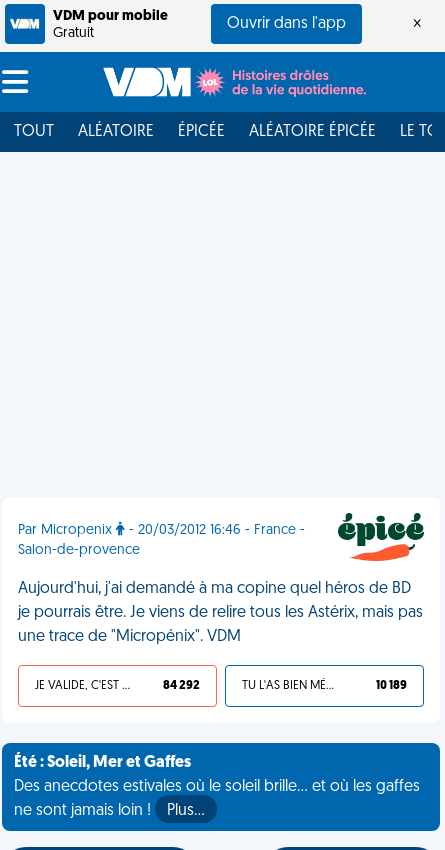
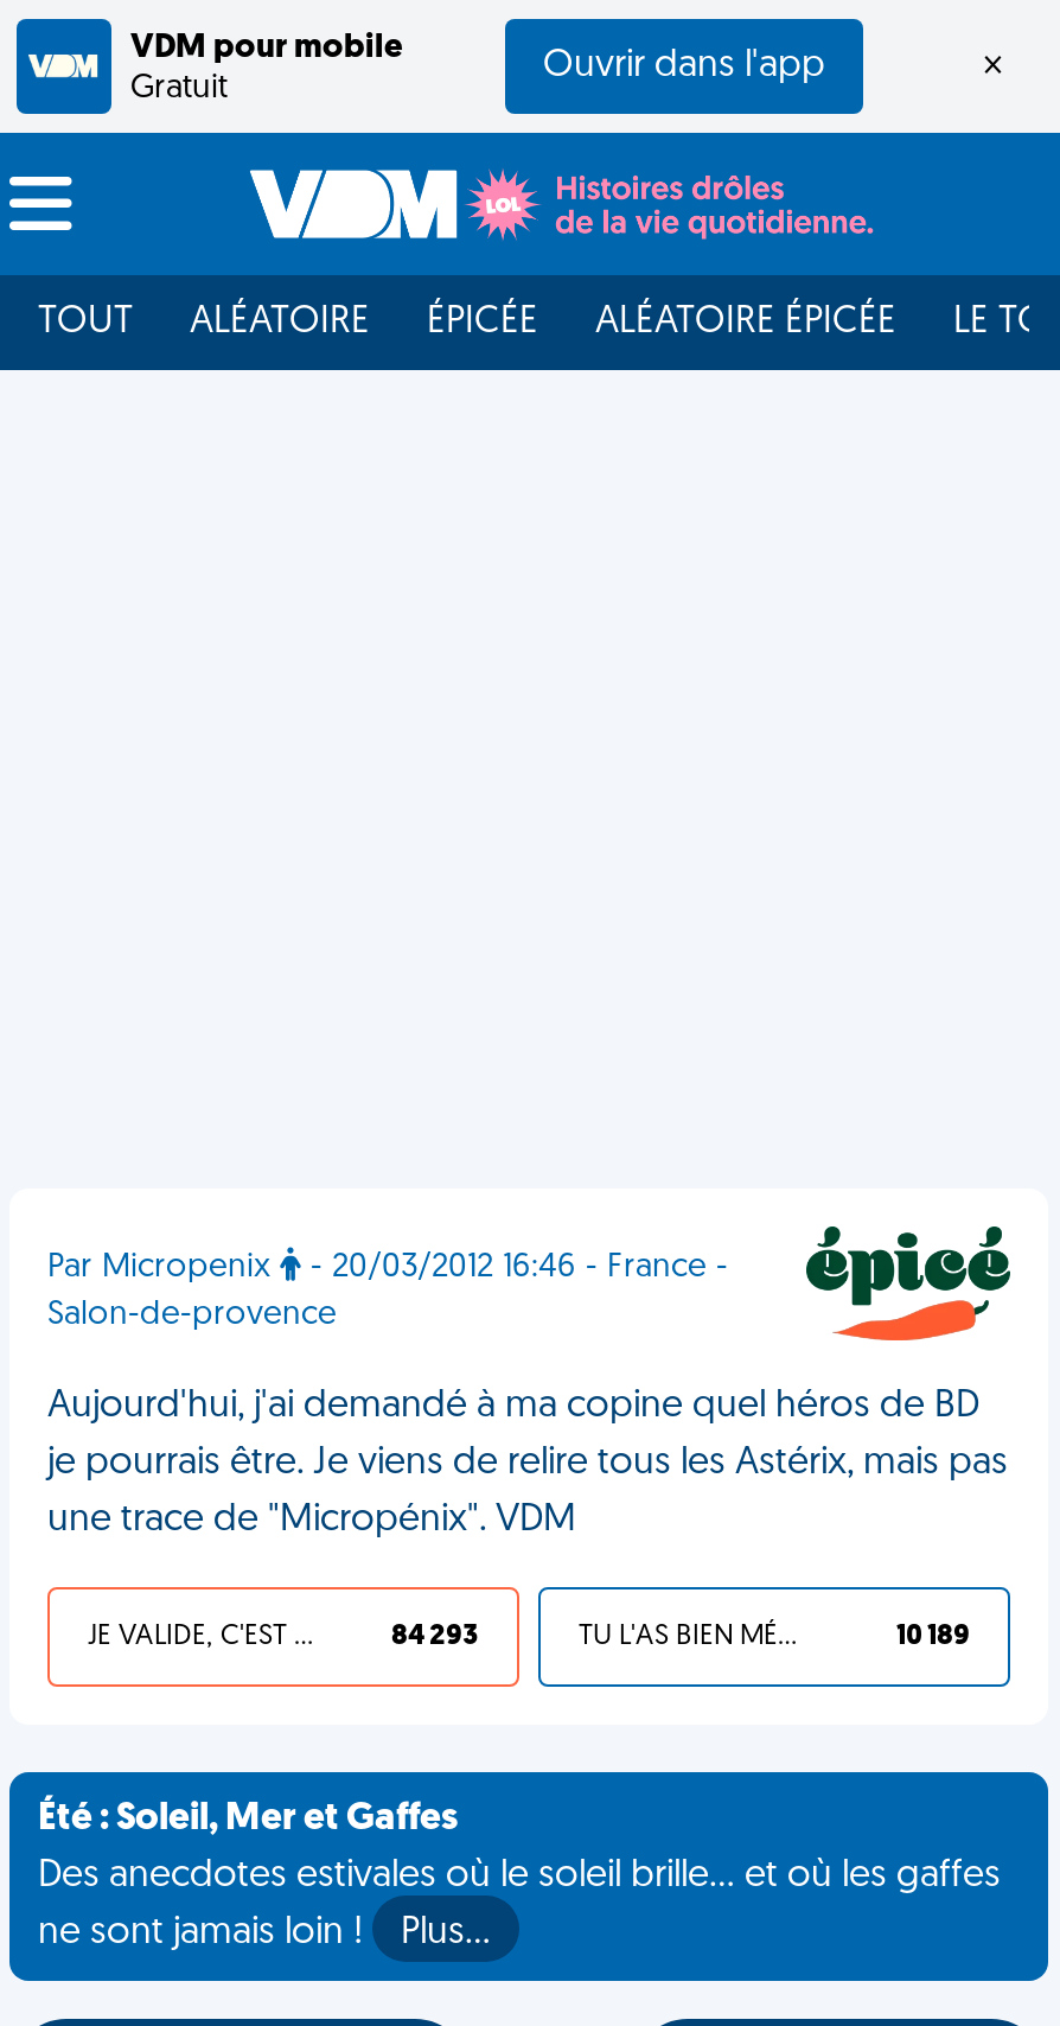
- 84 292
+ 84 293
